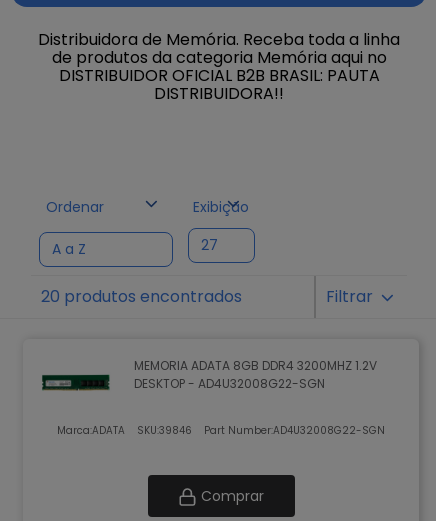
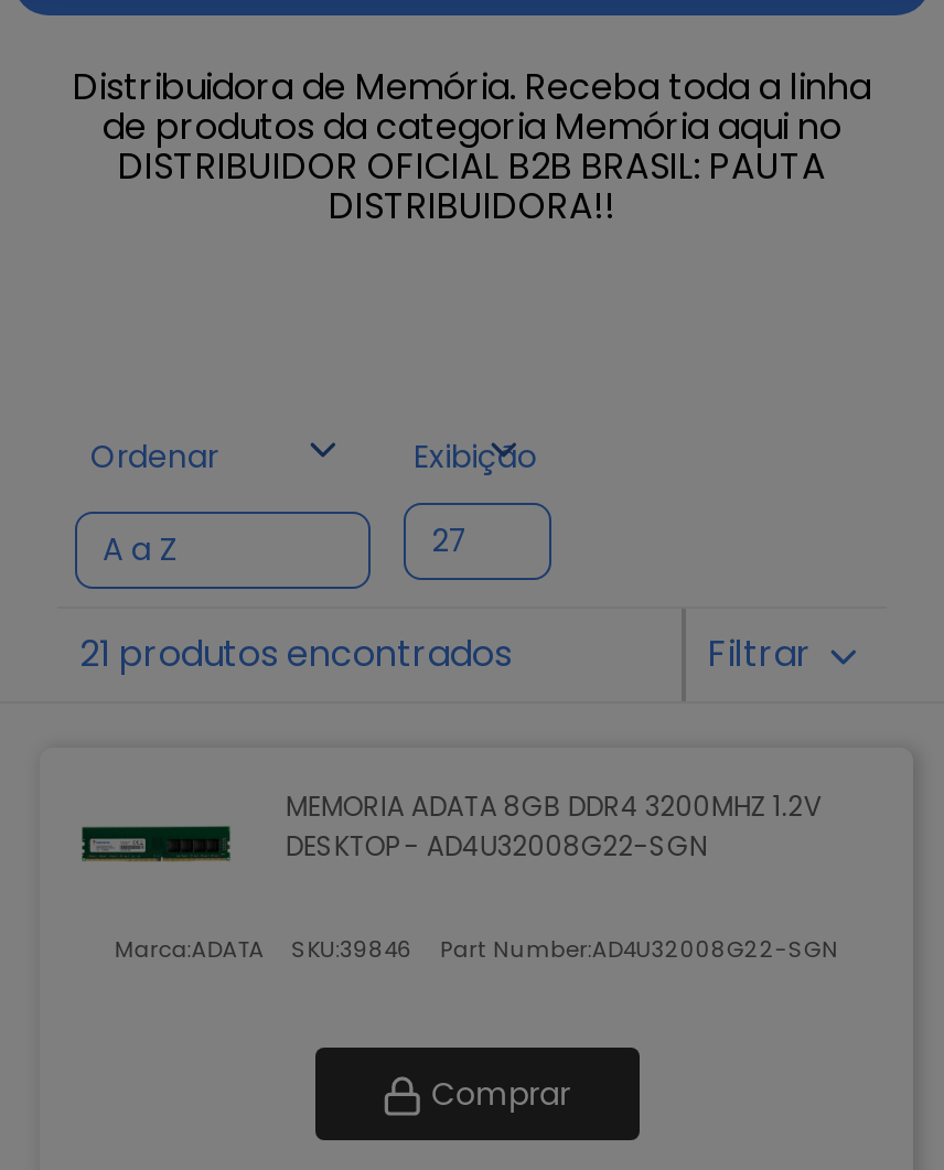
- 20 produtos encontrados
+ 21 produtos encontrados
